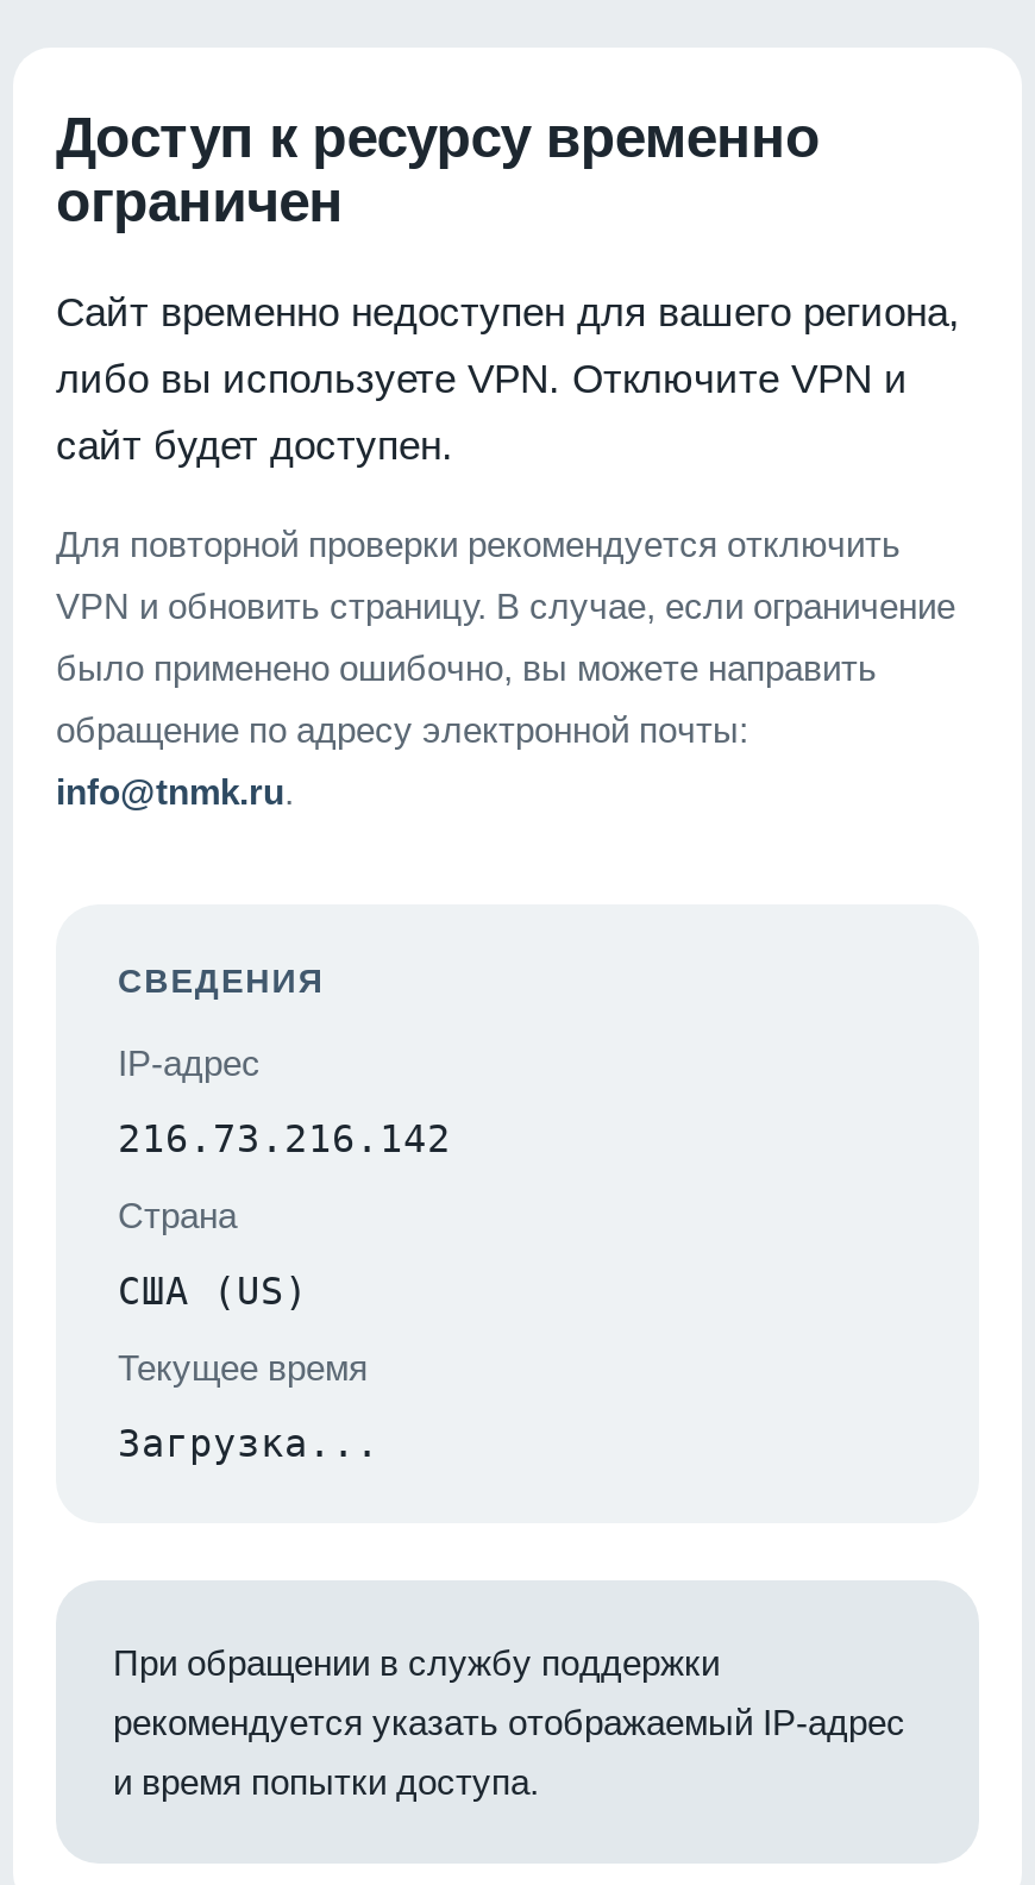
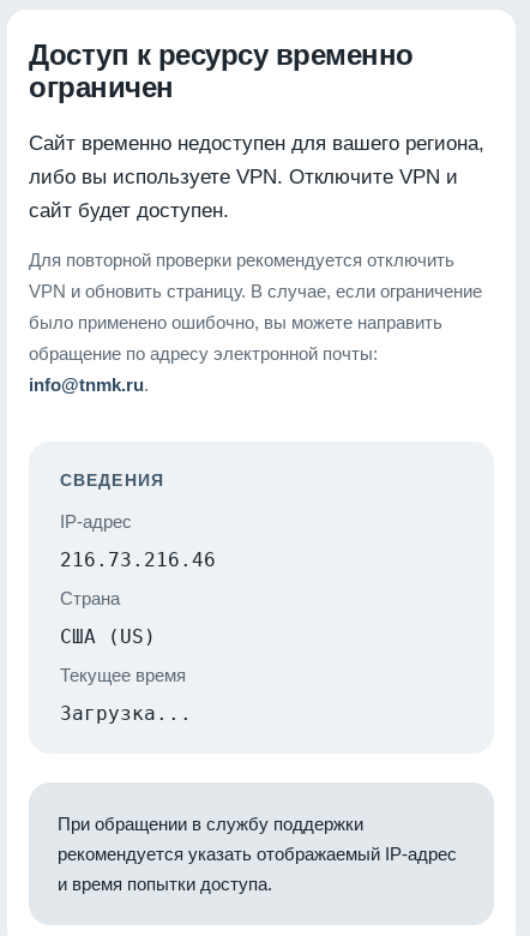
- 216.73.216.142
+ 216.73.216.46
